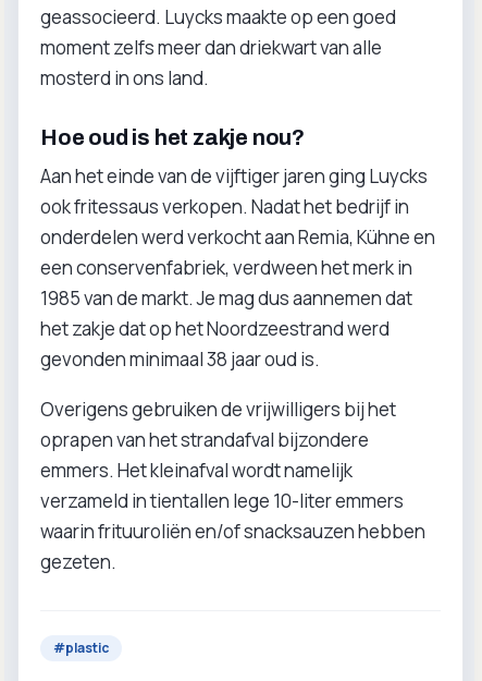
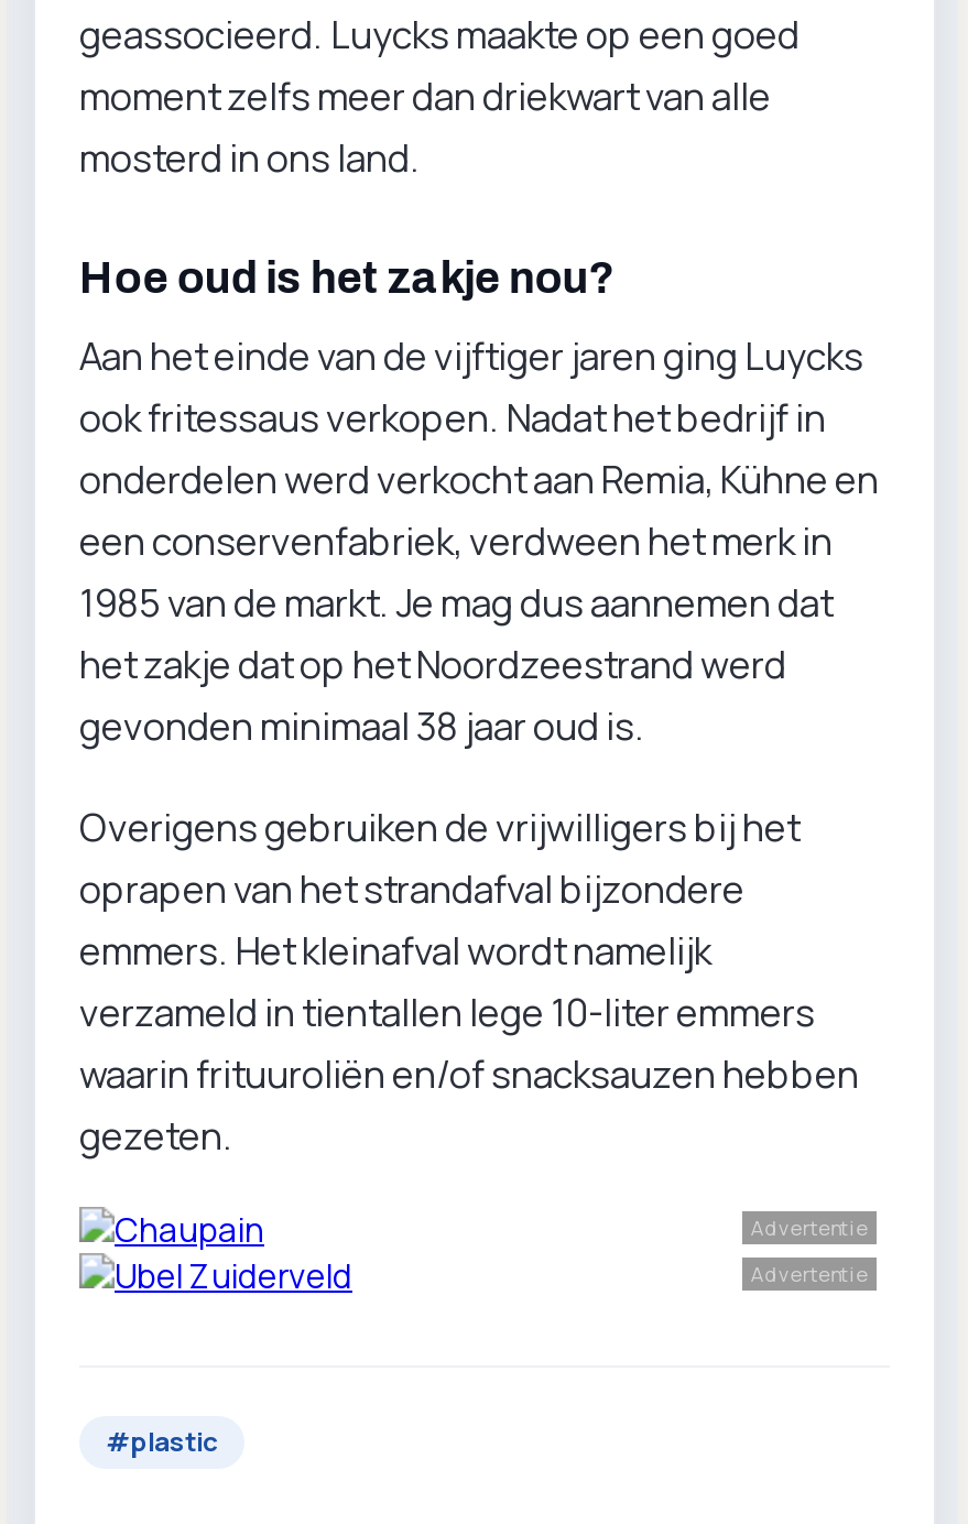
+ [image]

+ Advertentie
+ Advertentie
